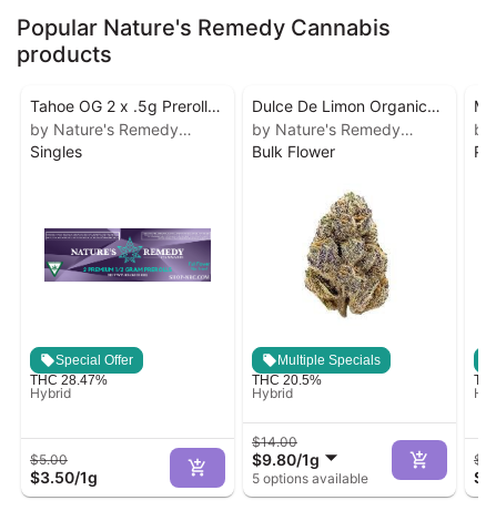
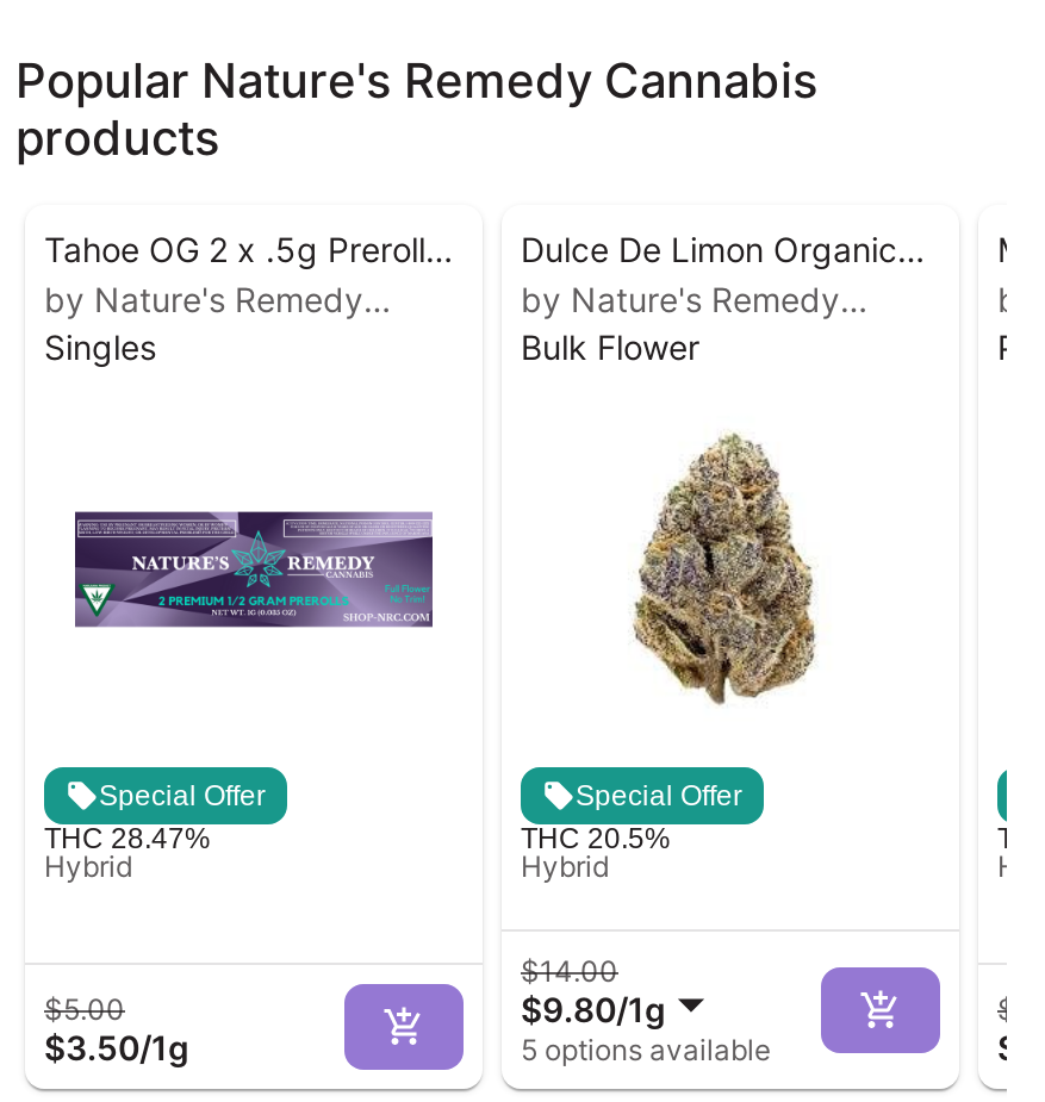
- Multiple Specials
+ Special Offer
